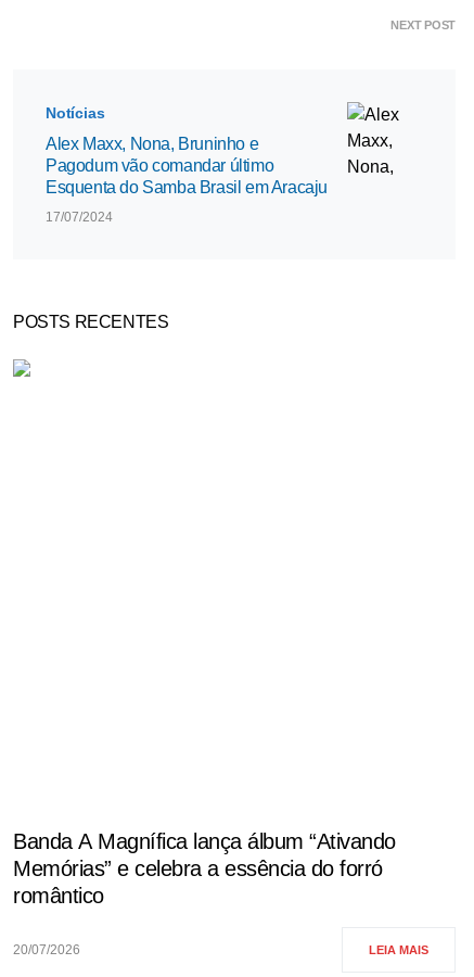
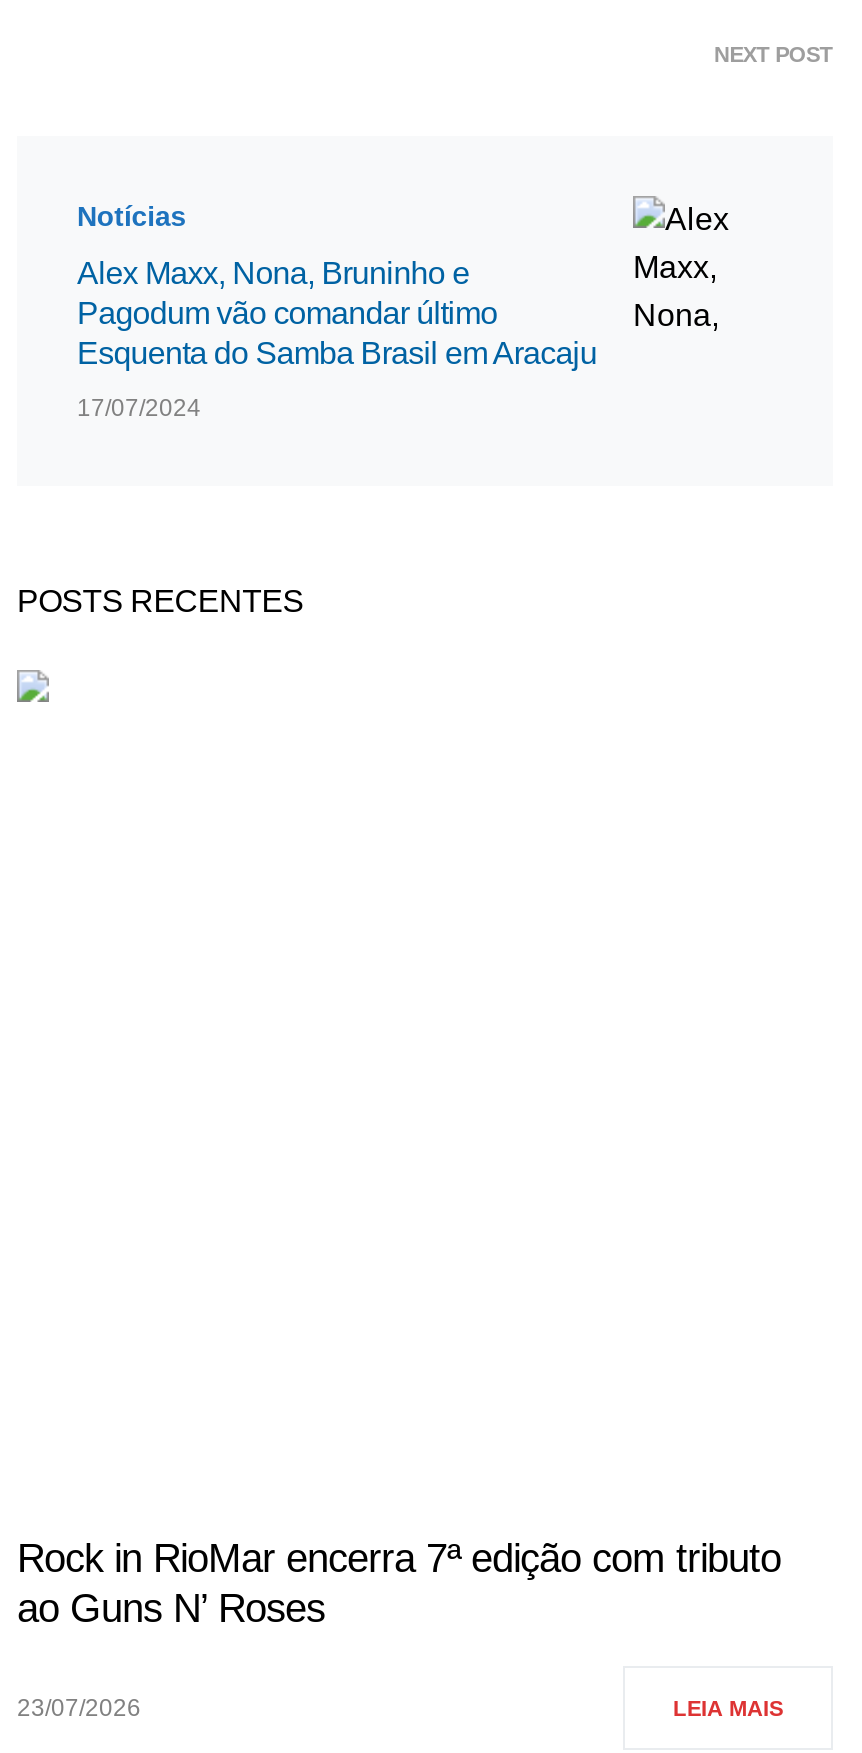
- Banda A Magnífica lança álbum “Ativando
- Memórias” e celebra a essência do forró
- romântico
+ Rock in RioMar encerra 7ª edição com tributo
+ ao Guns N’ Roses

- 20/07/2026
+ 23/07/2026
